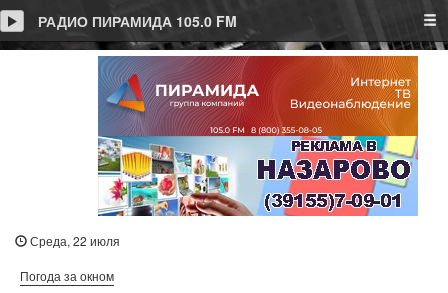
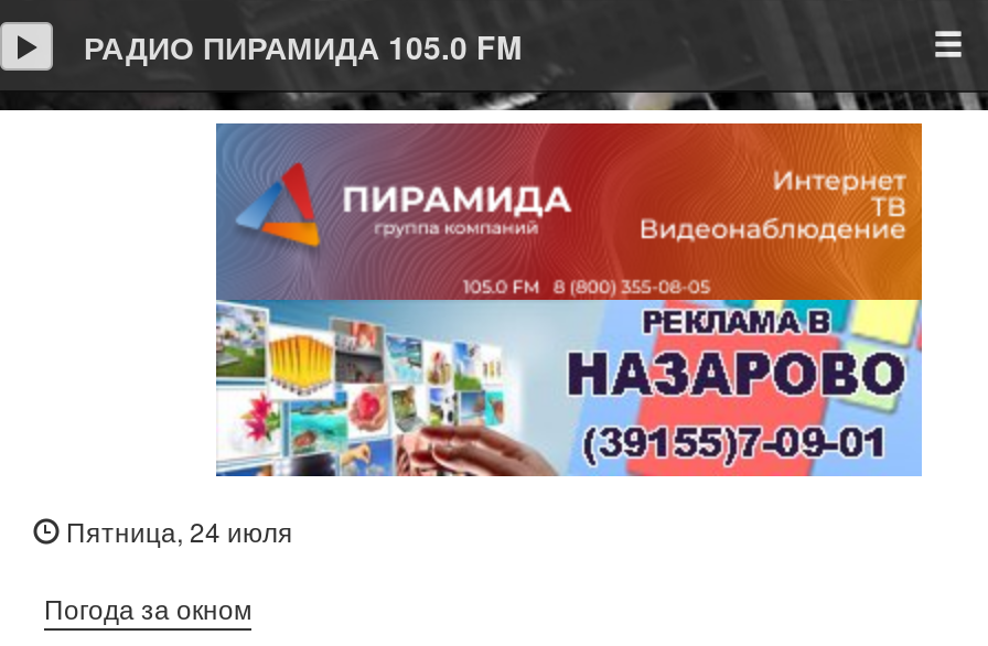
- Среда, 22 июля
+ Пятница, 24 июля
